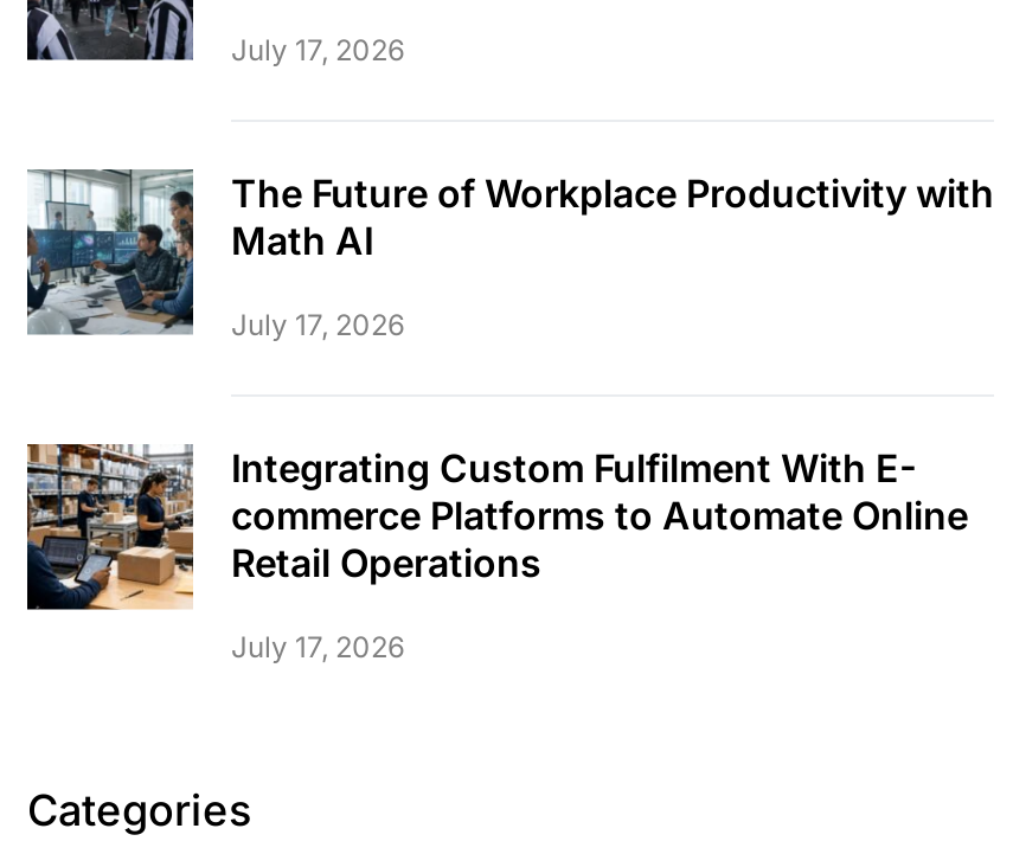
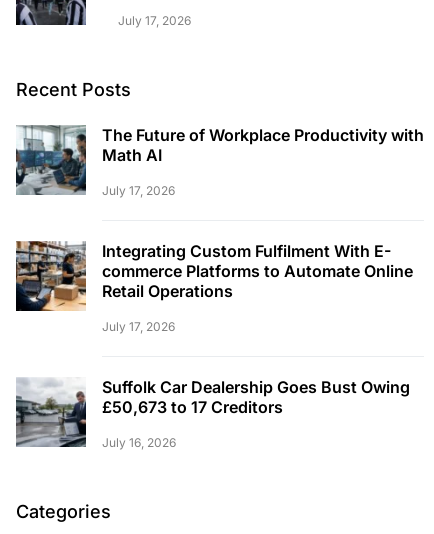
+ Recent Posts

+ [image]
+ Suffolk Car Dealership Goes Bust Owing
+ £50,673 to 17 Creditors
+ July 16, 2026
